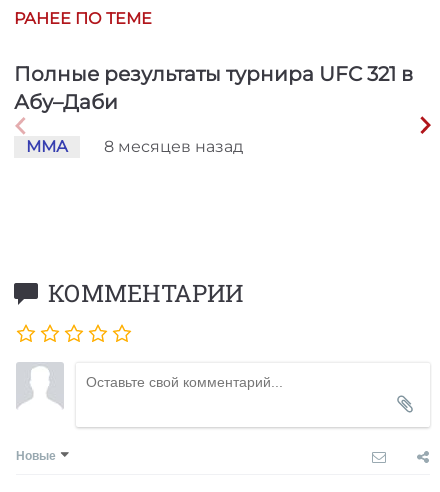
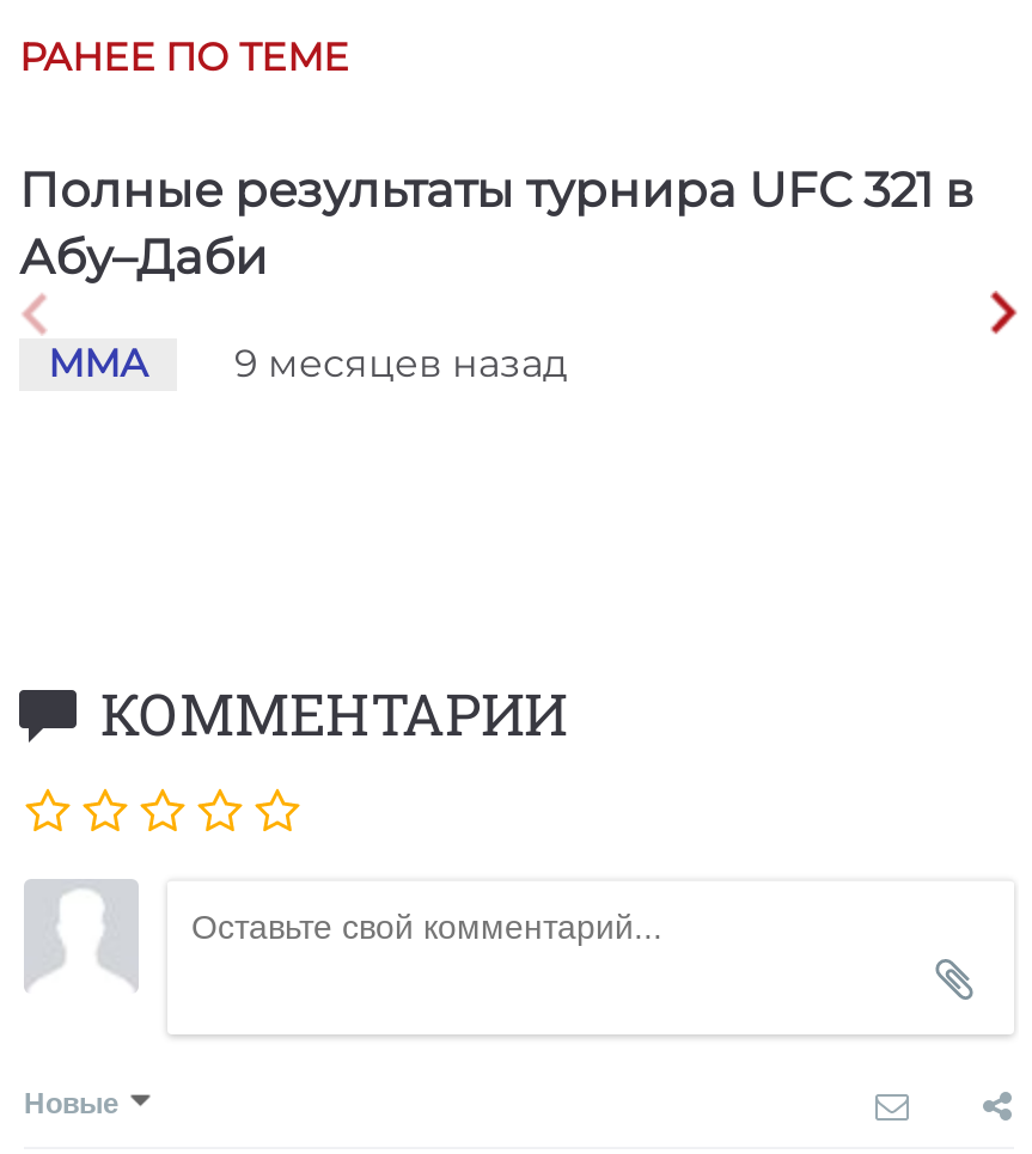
- 8 месяцев назад
+ 9 месяцев назад
